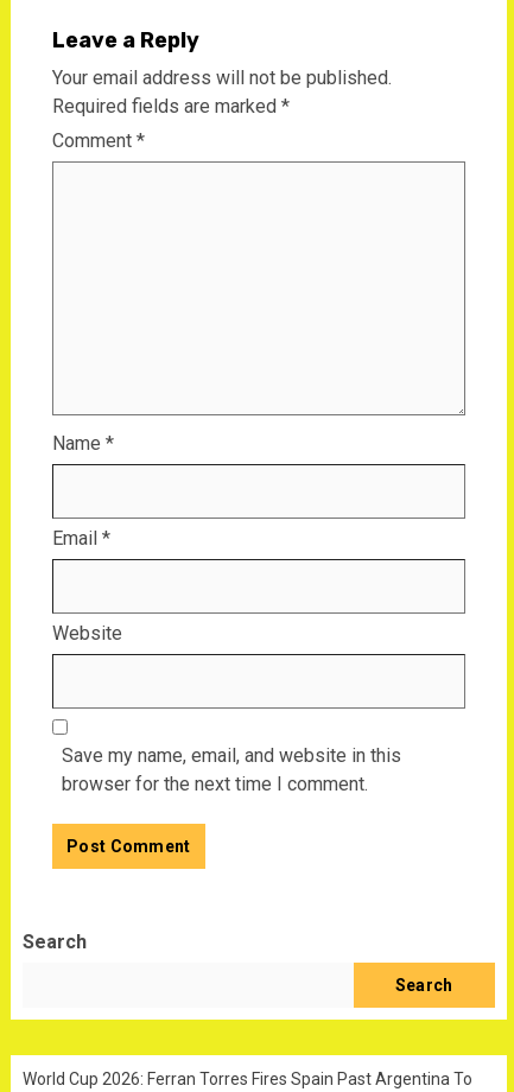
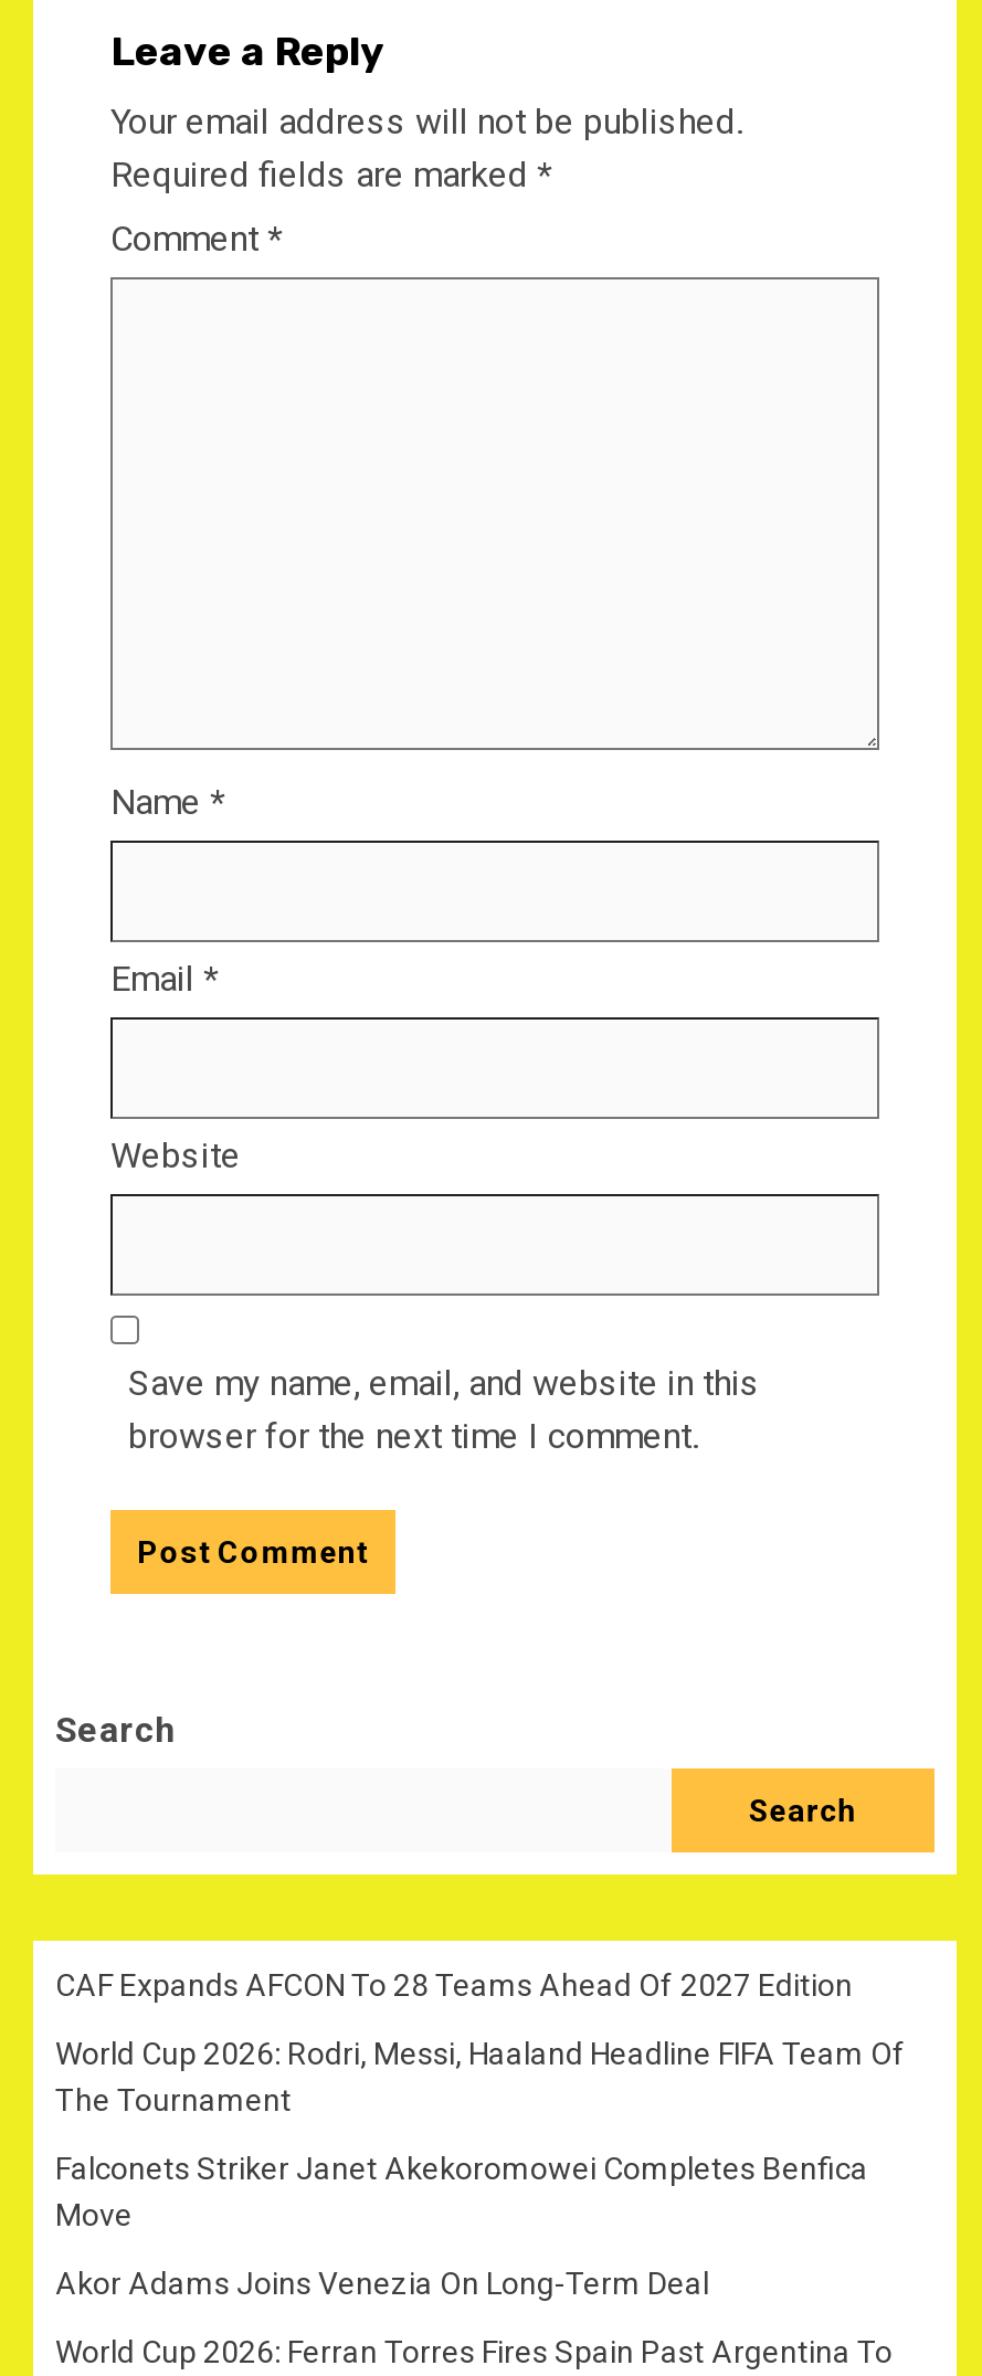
+ CAF Expands AFCON To 28 Teams Ahead Of 2027 Edition
+ World Cup 2026: Rodri, Messi, Haaland Headline FIFA Team Of
+ The Tournament
+ Falconets Striker Janet Akekoromowei Completes Benfica
+ Move
+ Akor Adams Joins Venezia On Long-Term Deal
